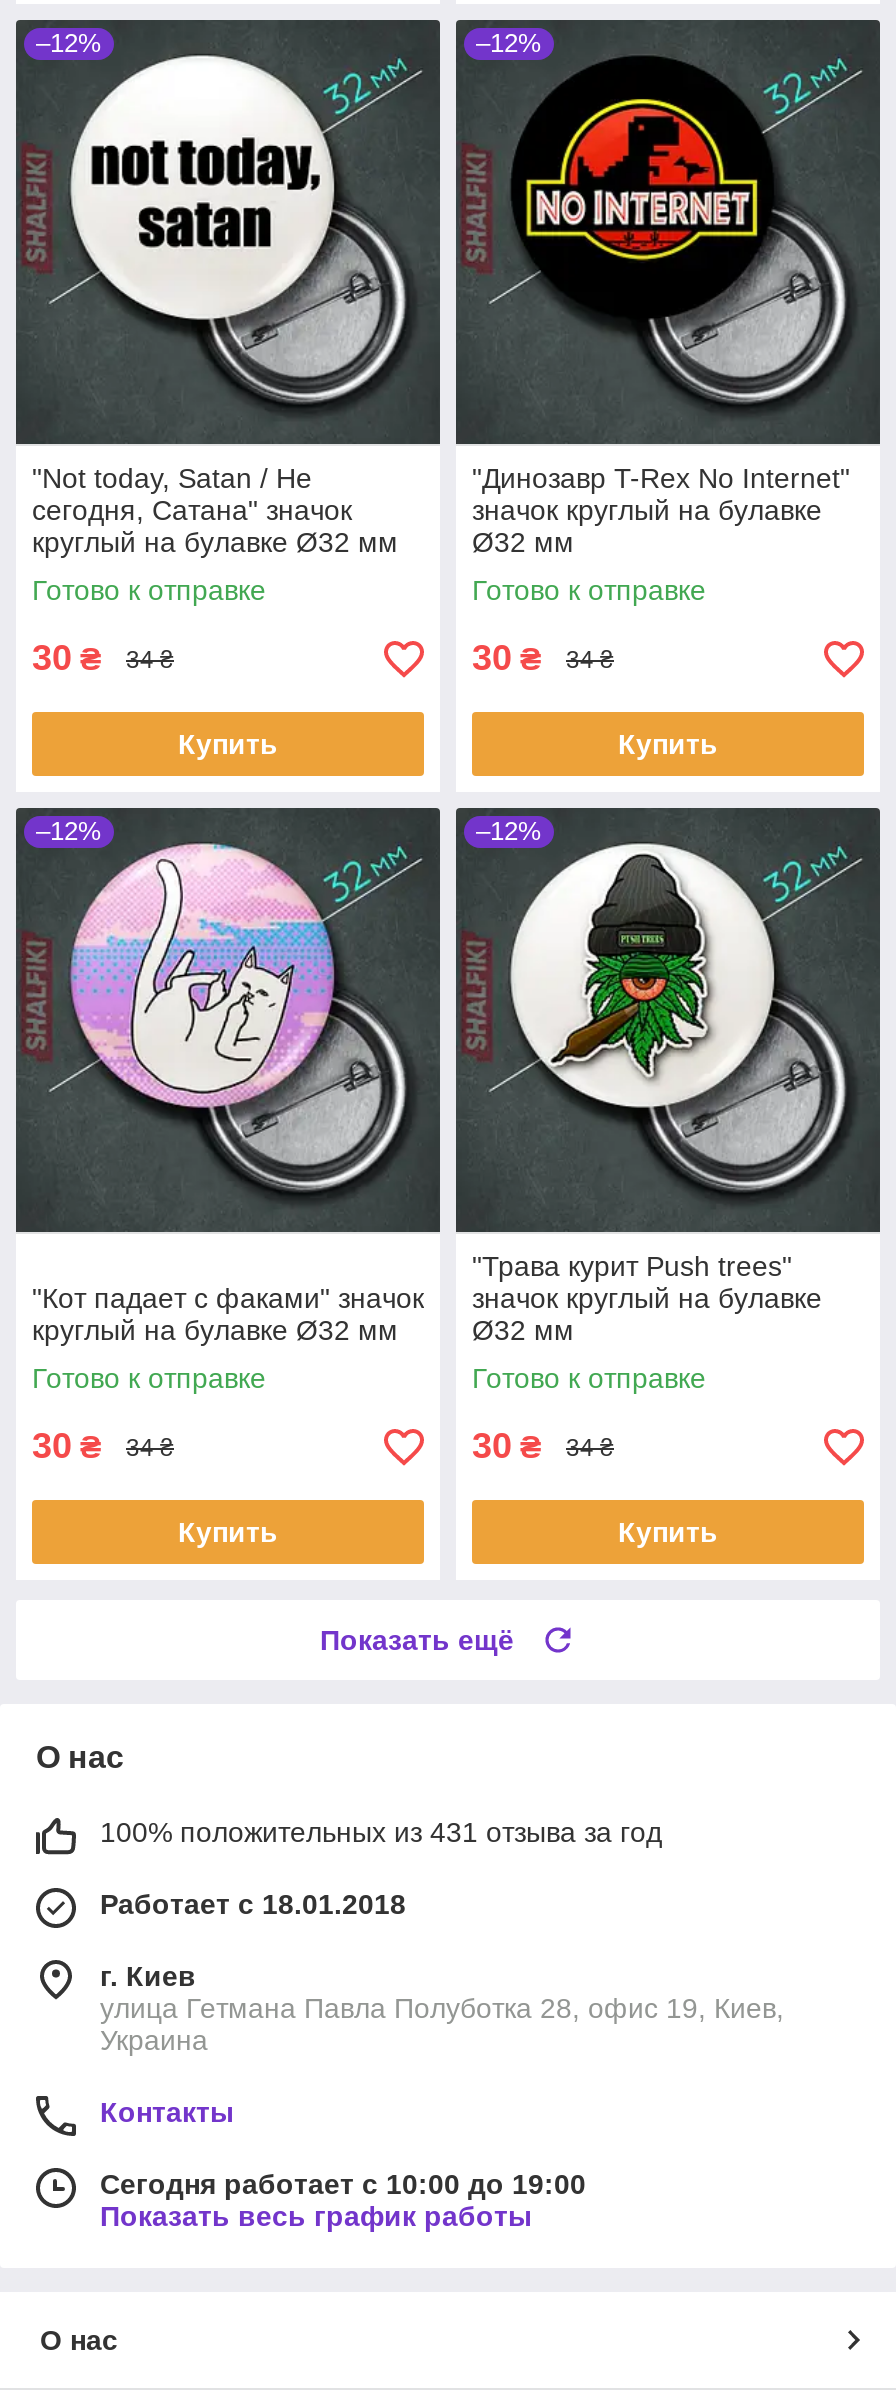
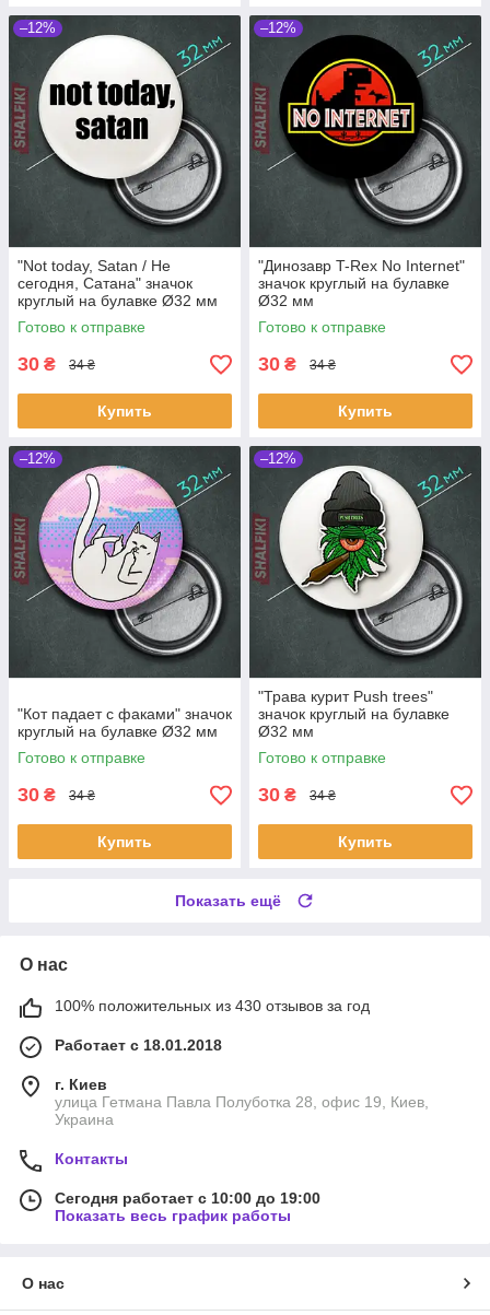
- 100% положительных из 431 отзыва за год
+ 100% положительных из 430 отзывов за год
